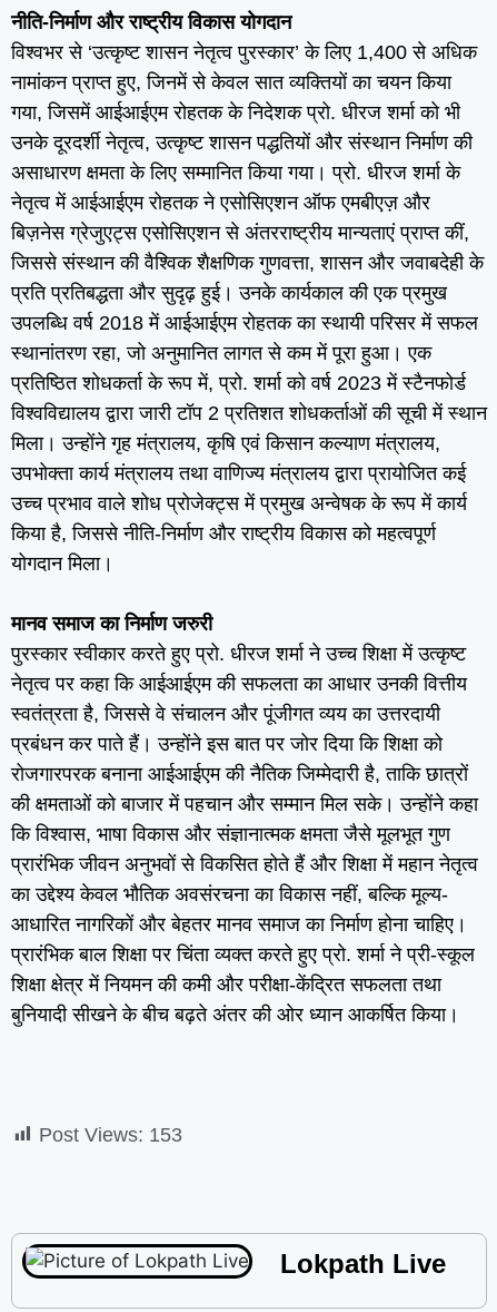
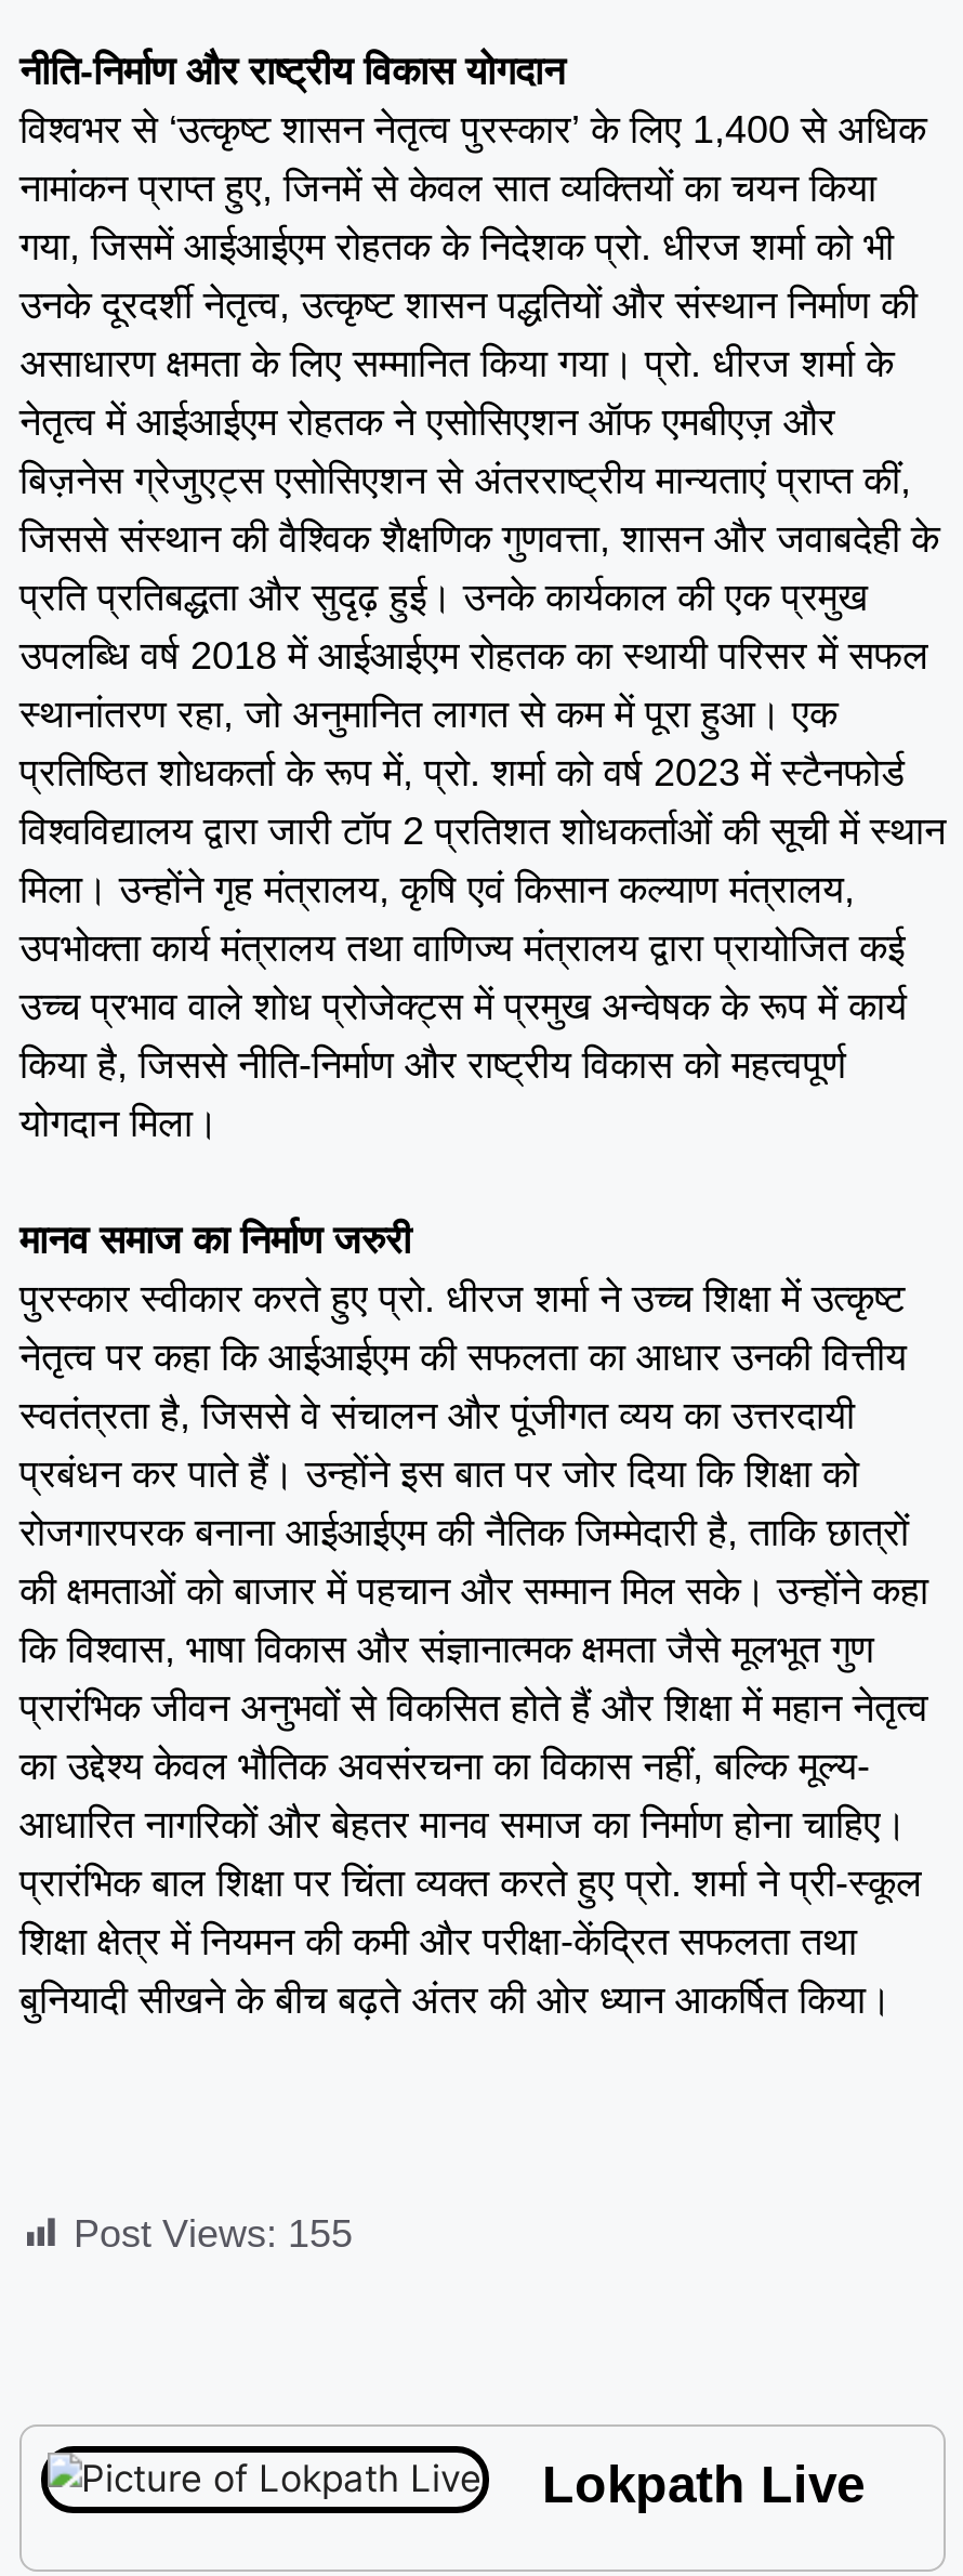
- Post Views: 153
+ Post Views: 155
